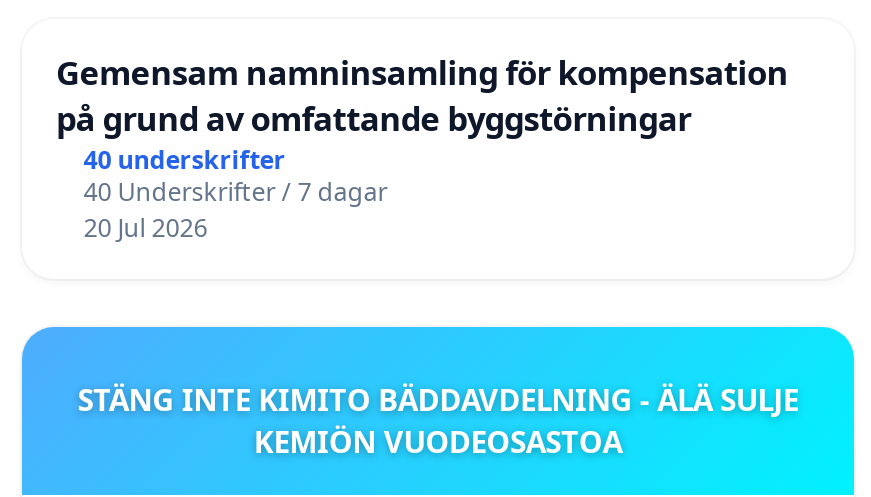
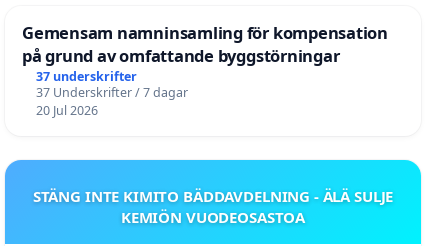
- 40 underskrifter
+ 37 underskrifter

- 40 Underskrifter / 7 dagar
+ 37 Underskrifter / 7 dagar
